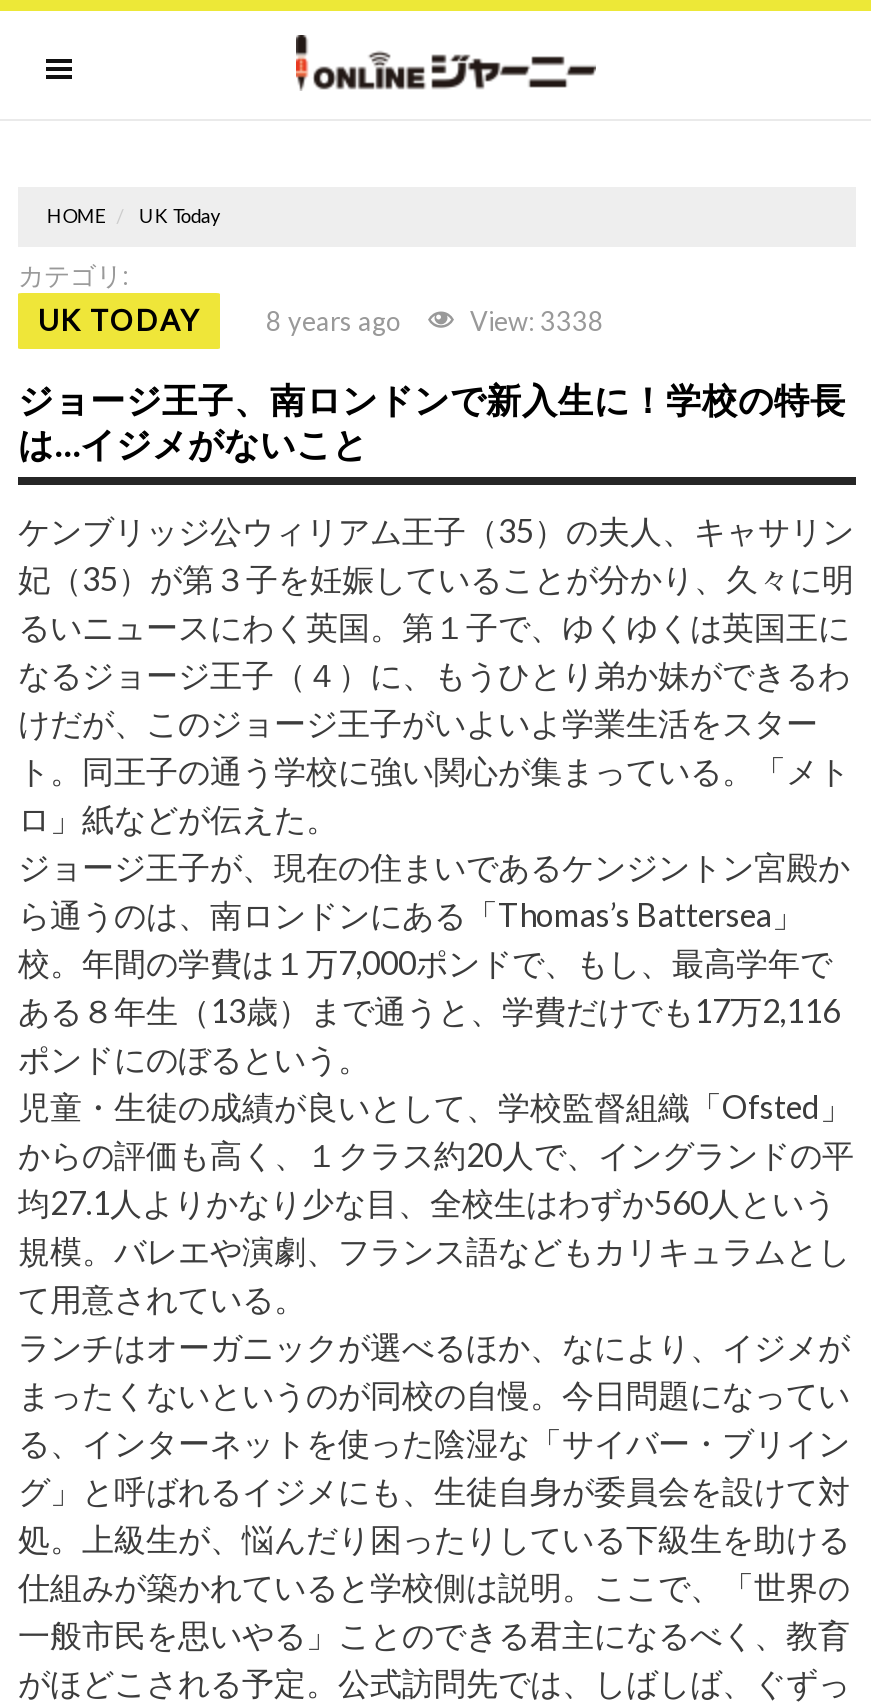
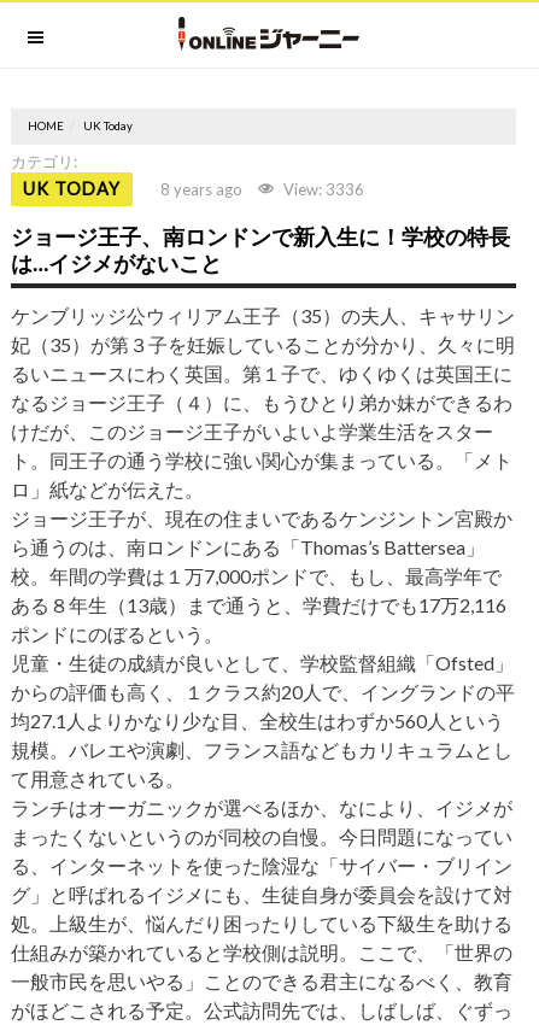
- View: 3338
+ View: 3336
